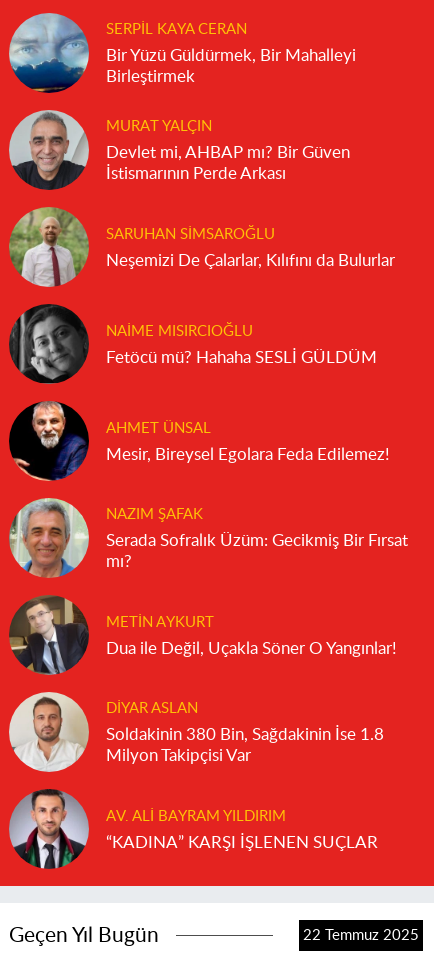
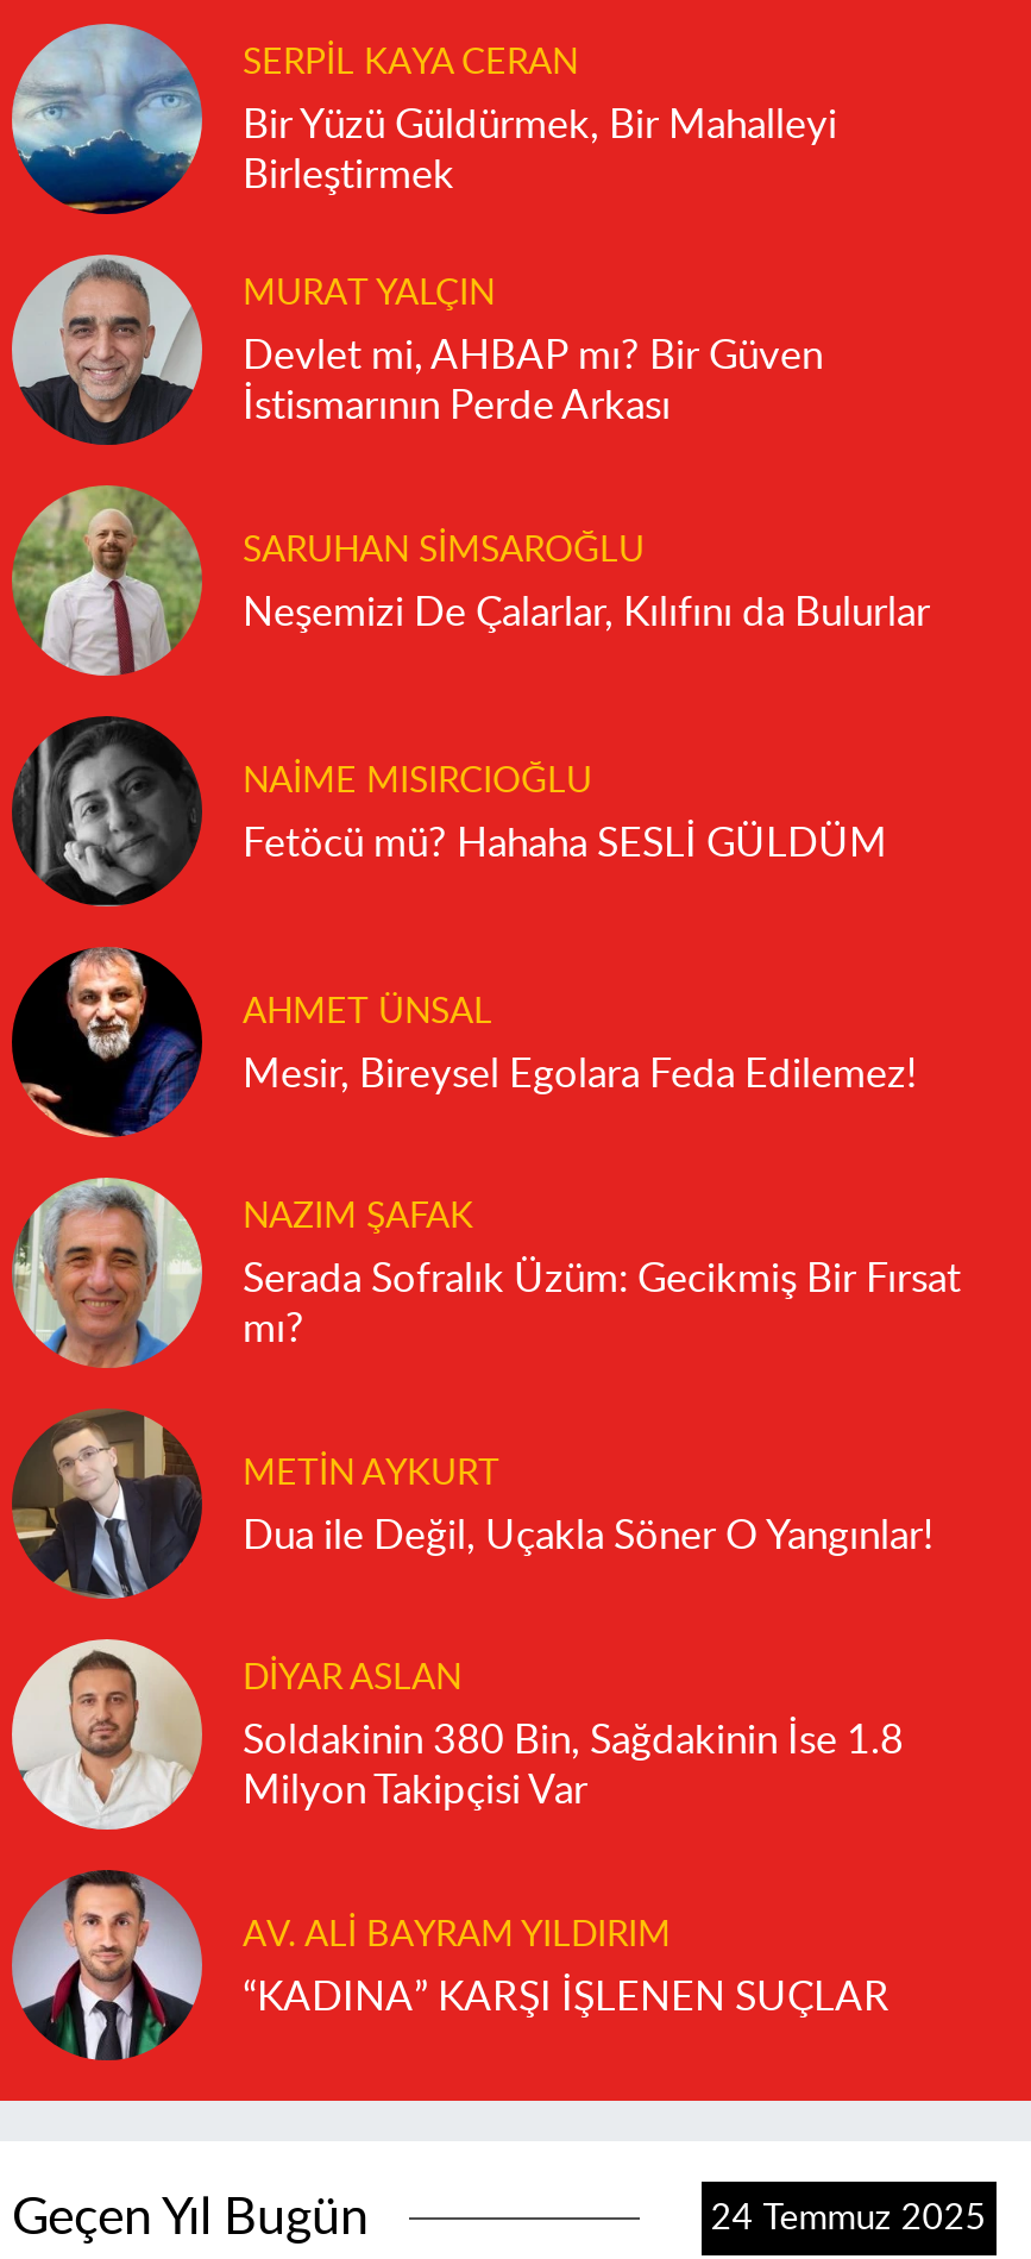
- 22 Temmuz 2025
+ 24 Temmuz 2025
